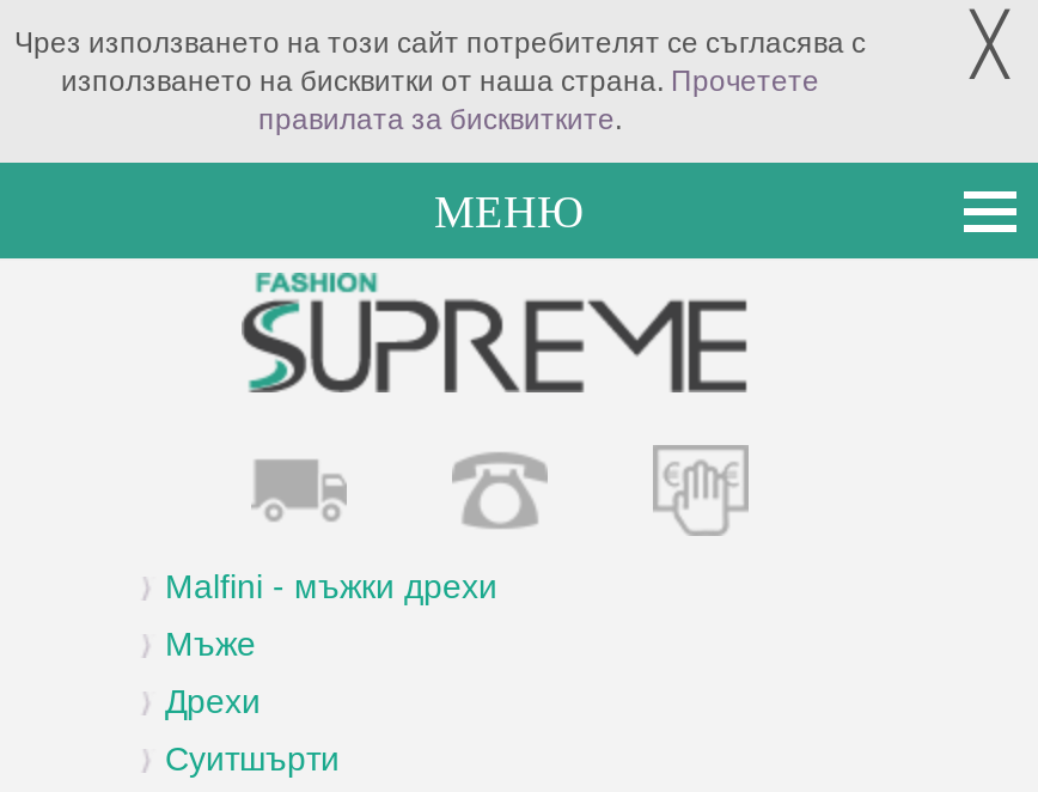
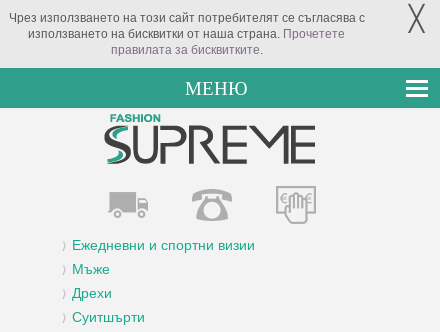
- Malfini - мъжки дрехи
+ Ежедневни и спортни визии
